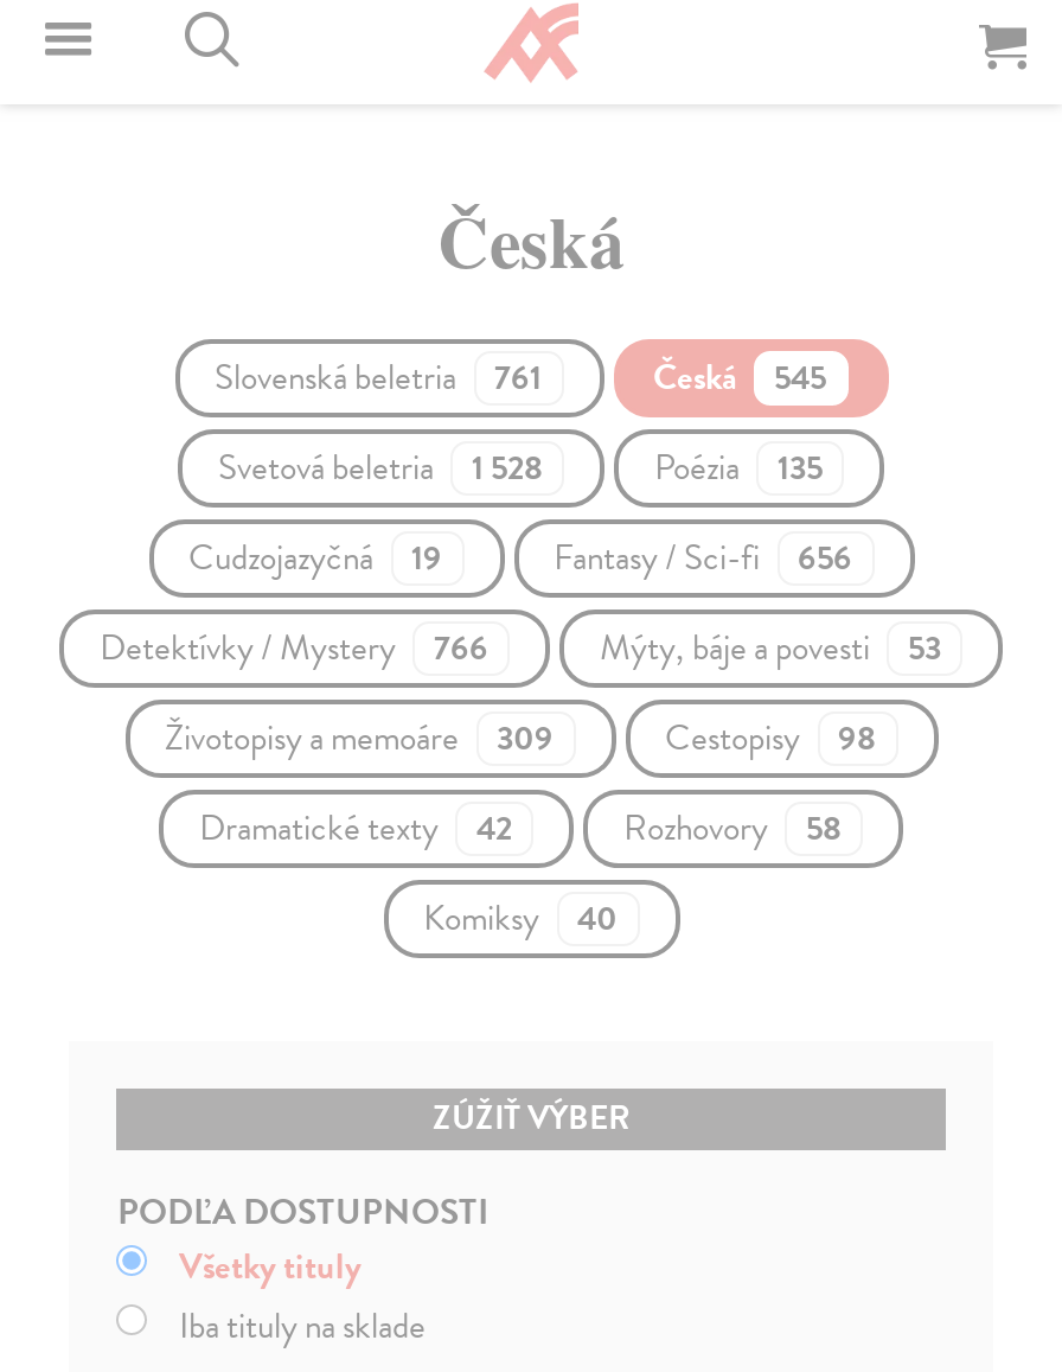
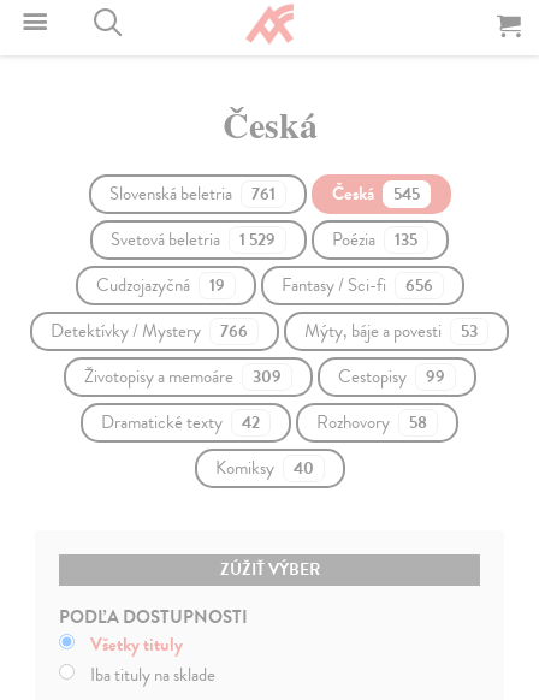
- Svetová beletria 1 528
+ Svetová beletria 1 529

- Cestopisy 98
+ Cestopisy 99
